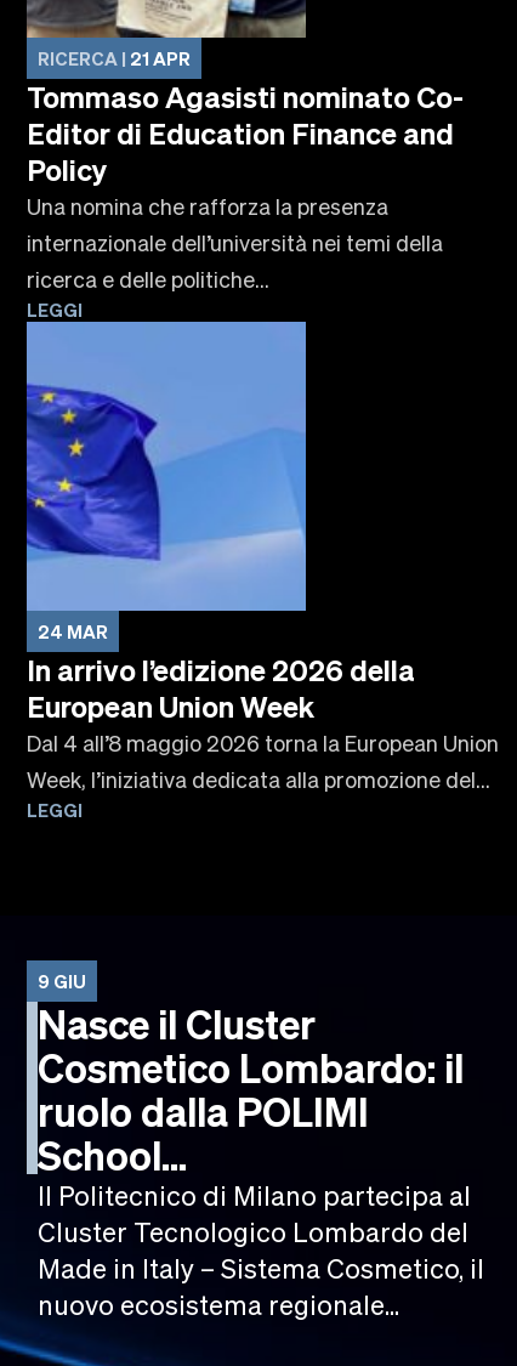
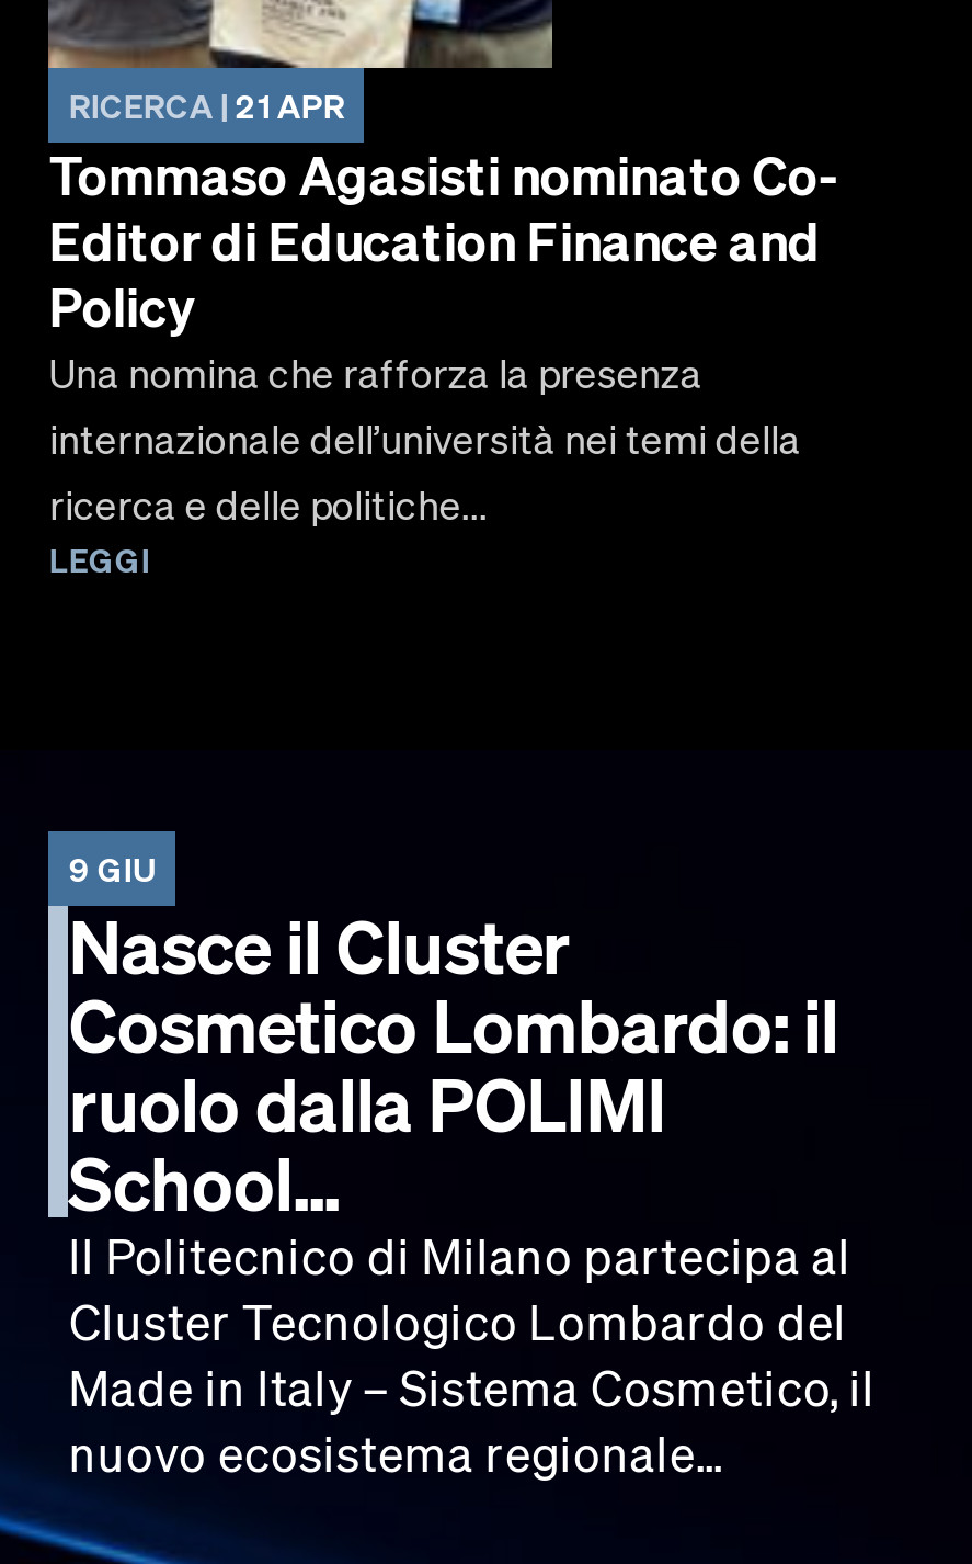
- [image]
- LEGGI

- 24 MAR
- In arrivo l’edizione 2026 della
- European Union Week
- Dal 4 all’8 maggio 2026 torna la European Union
- Week, l’iniziativa dedicata alla promozione del...
